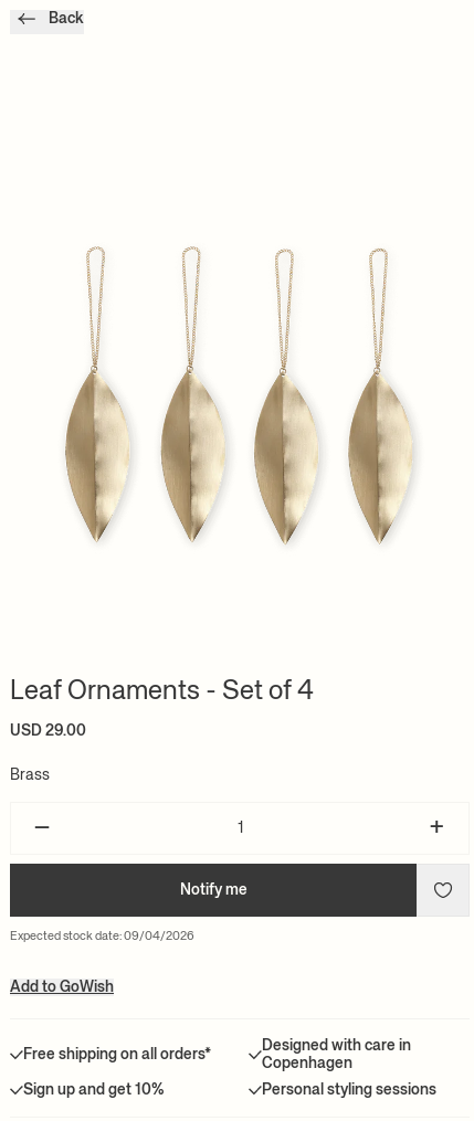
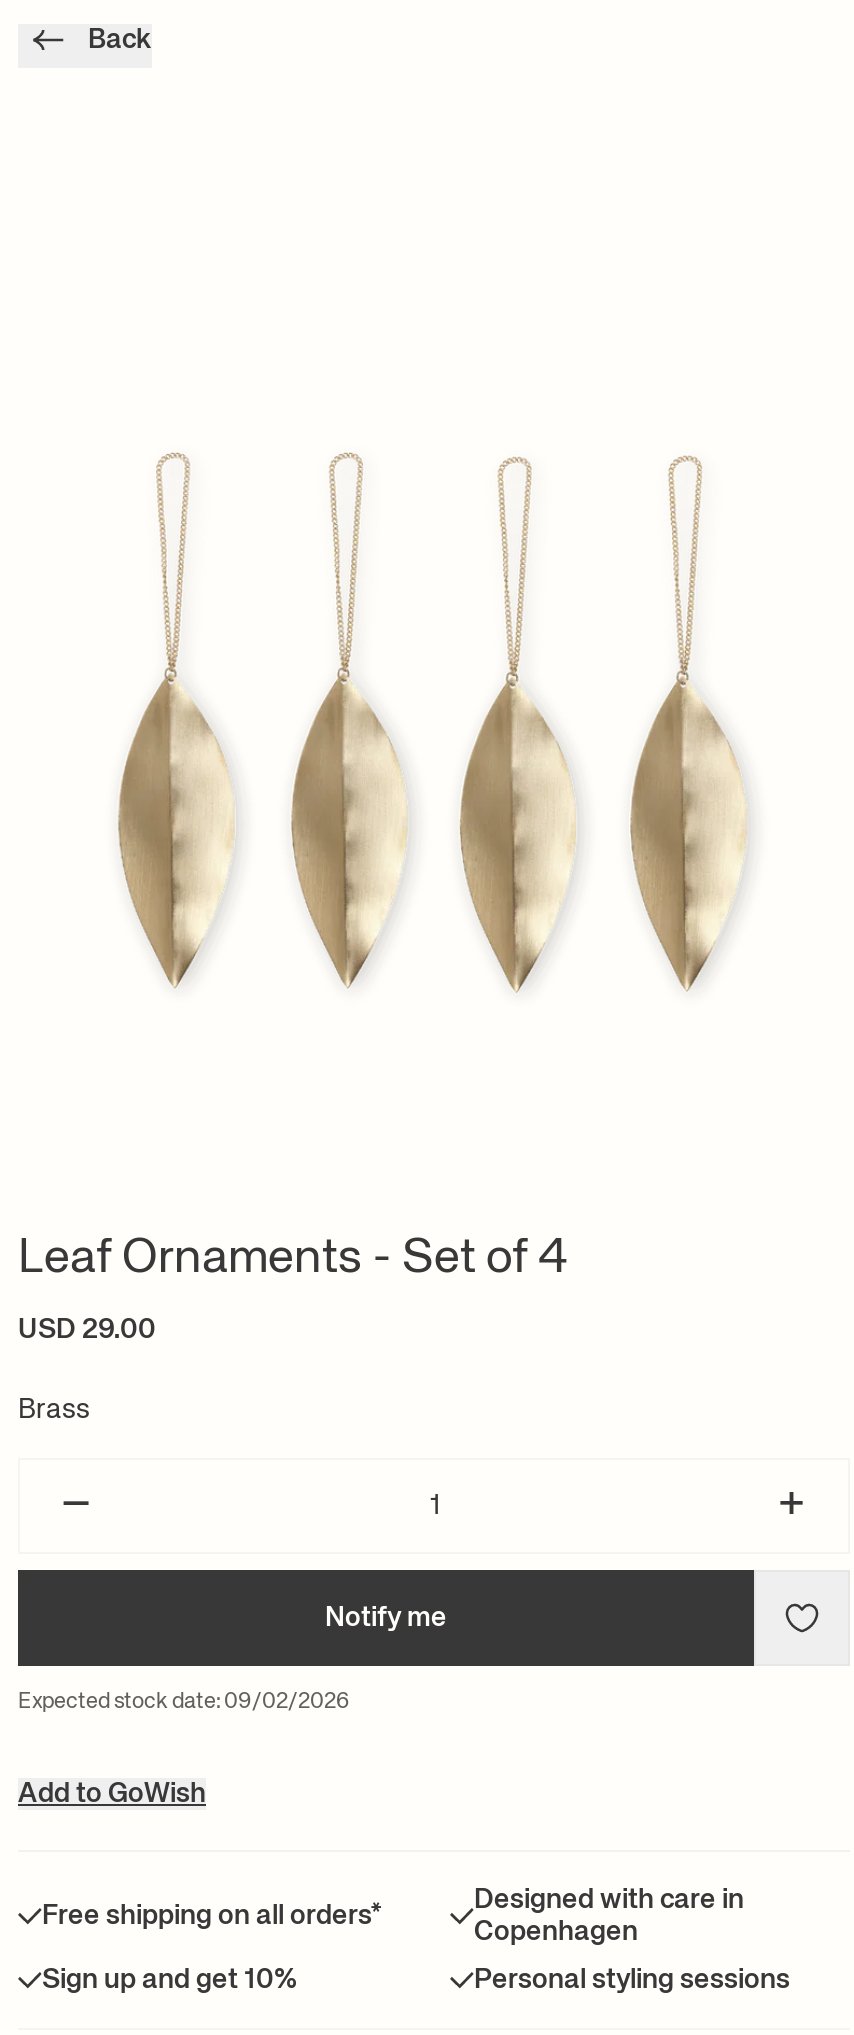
- Expected stock date: 09/04/2026
+ Expected stock date: 09/02/2026
